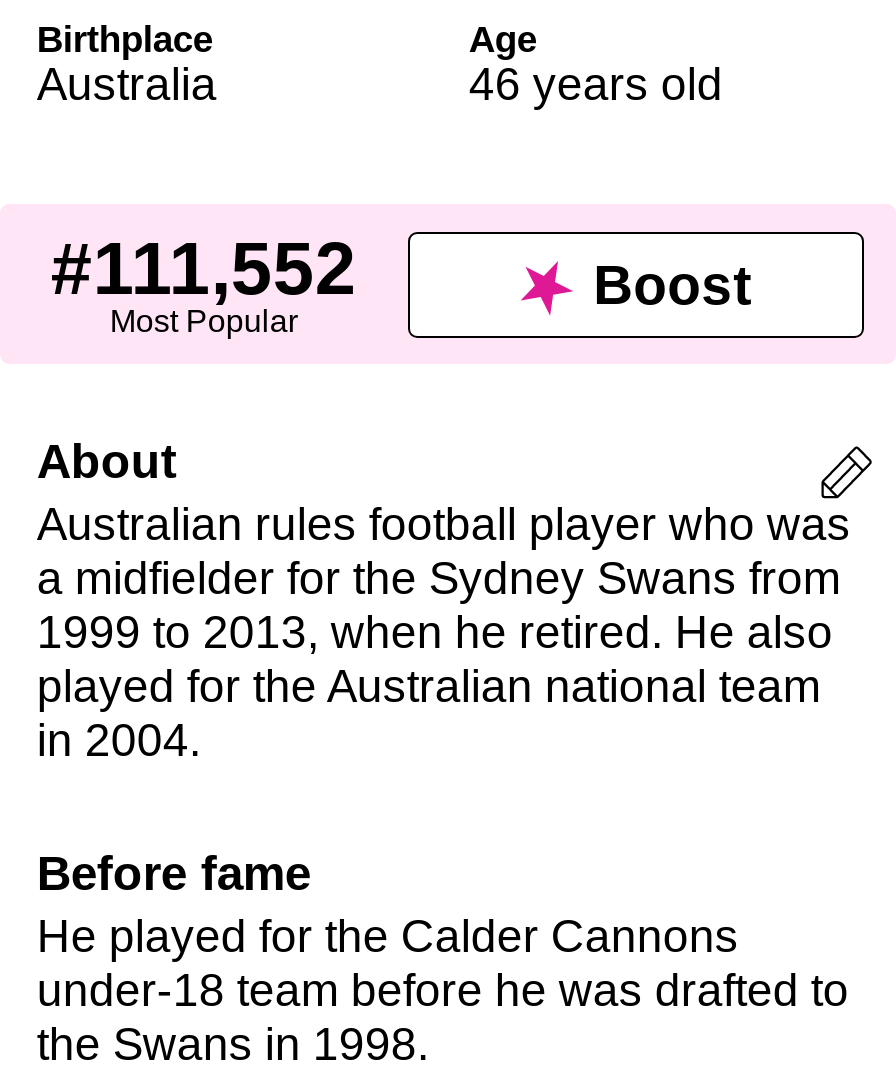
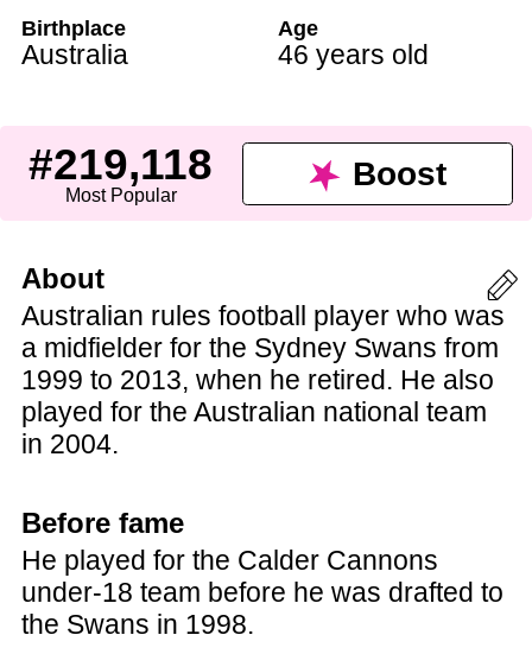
- #111,552
+ #219,118
